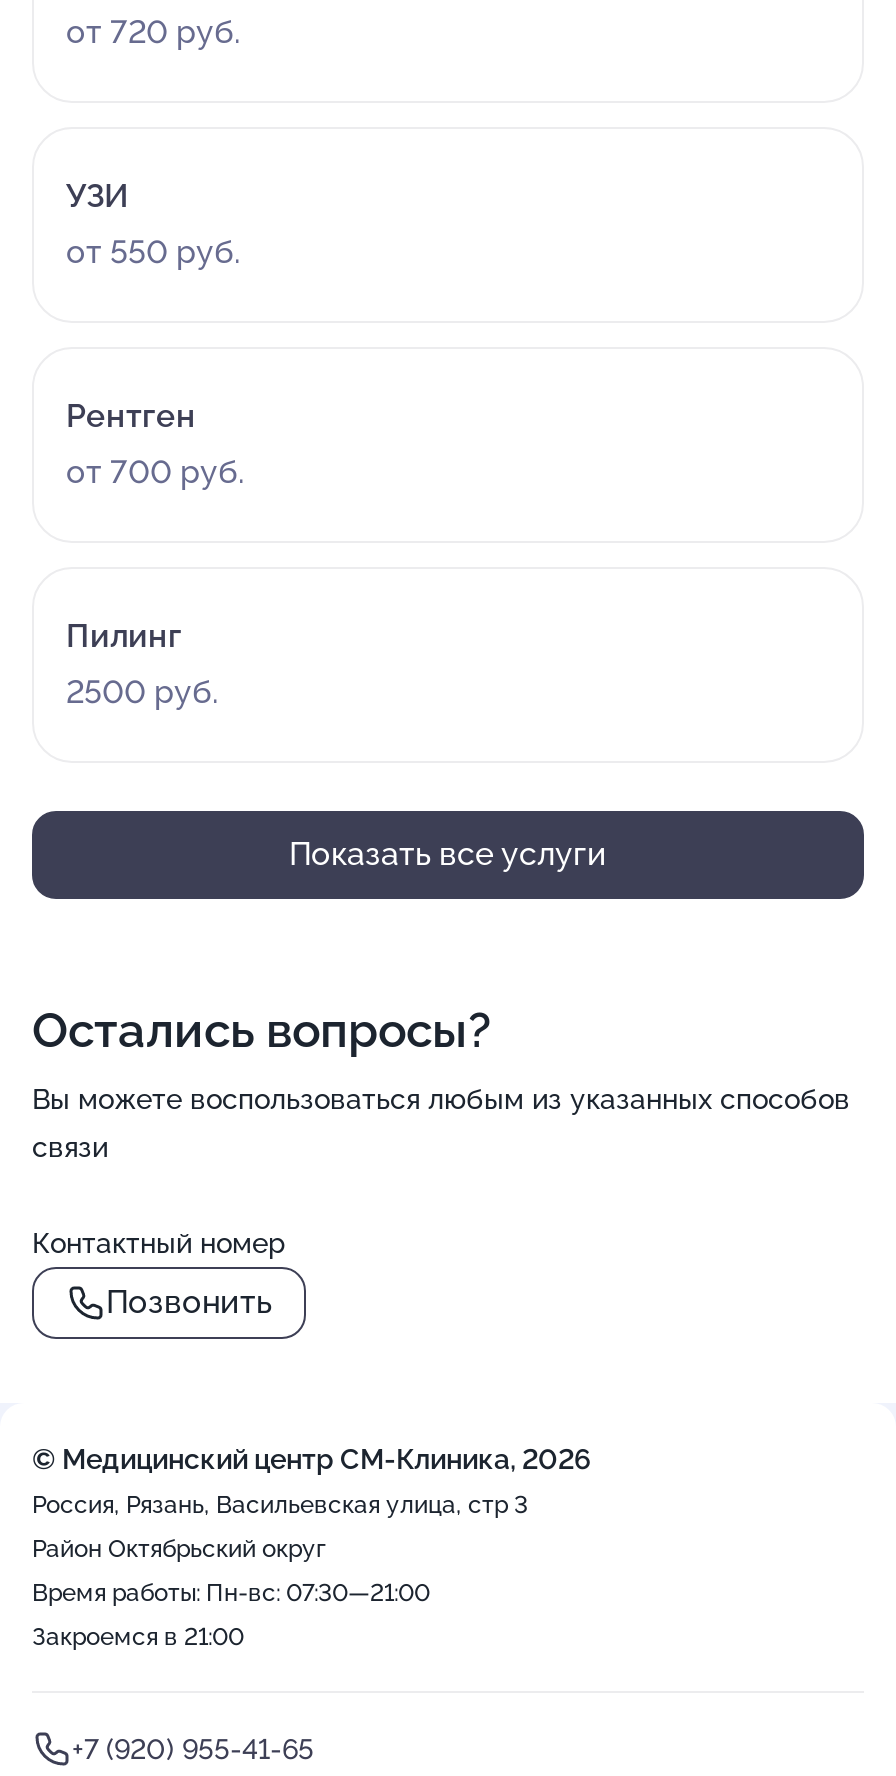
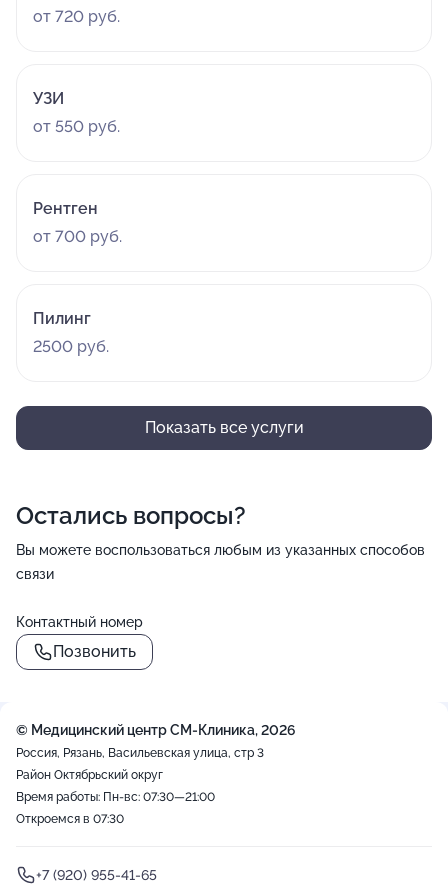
- Закроемся в 21:00
+ Откроемся в 07:30
